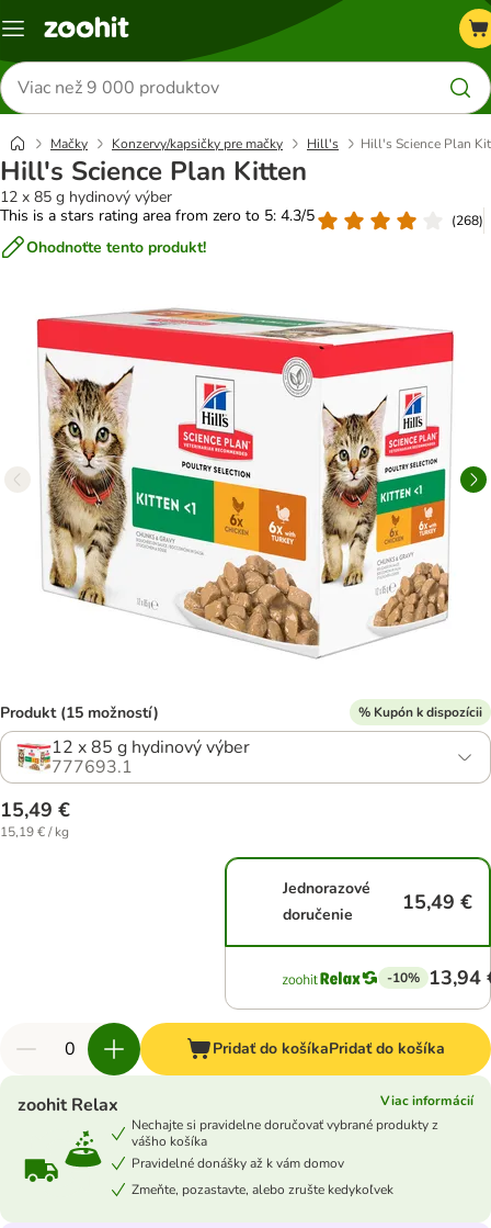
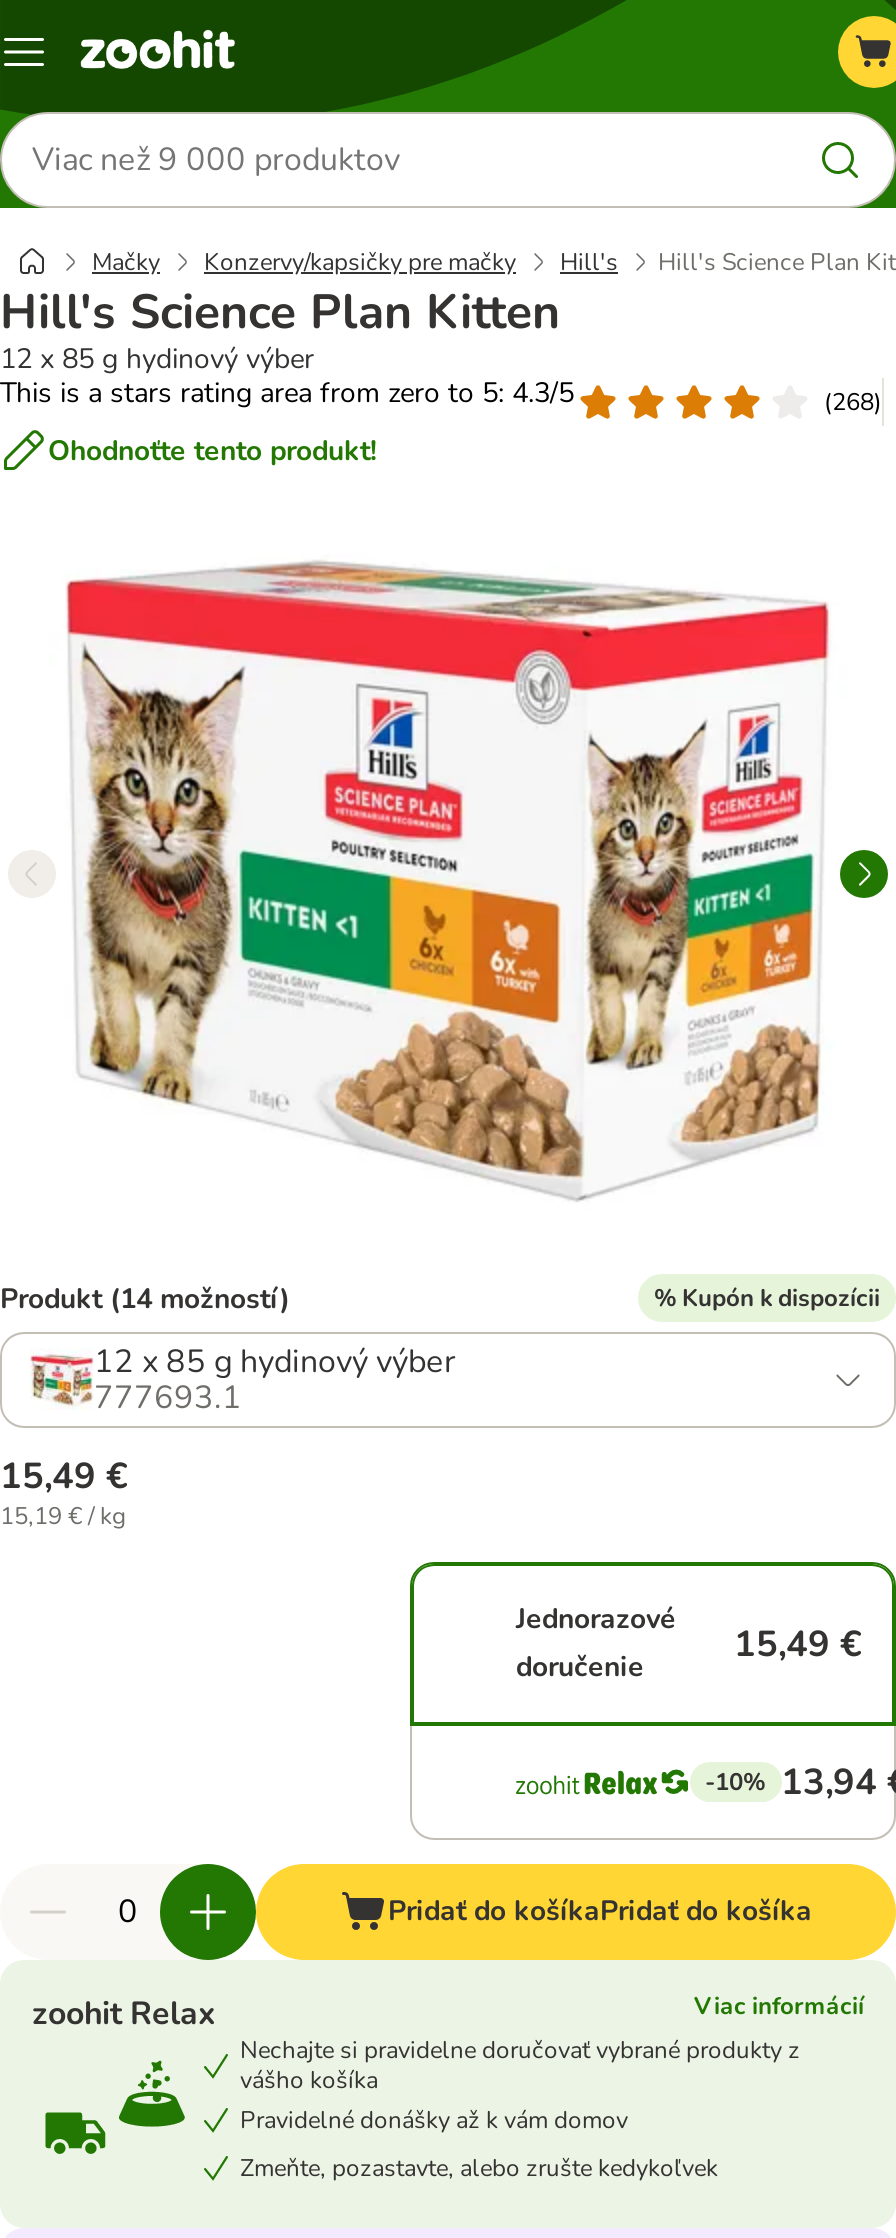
- Produkt (15 možností)
+ Produkt (14 možností)
